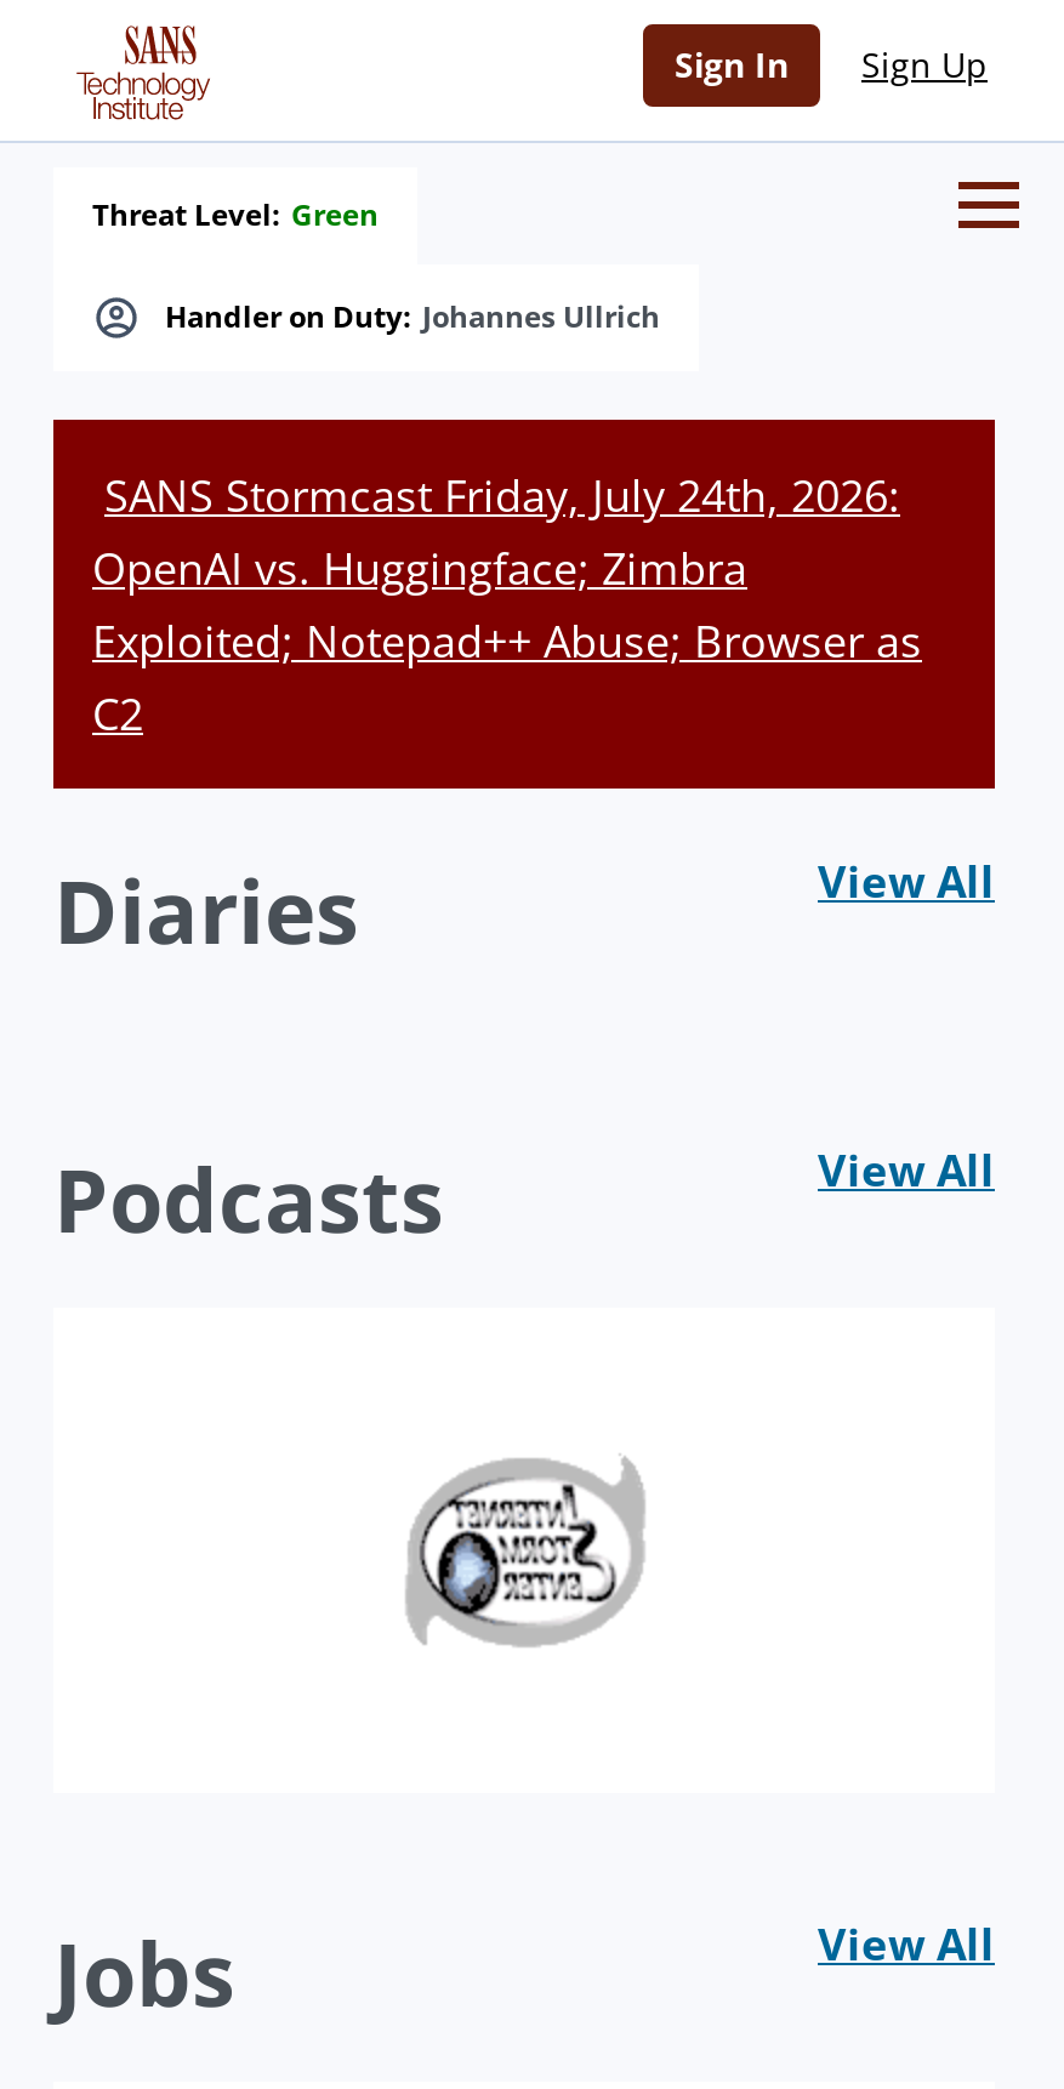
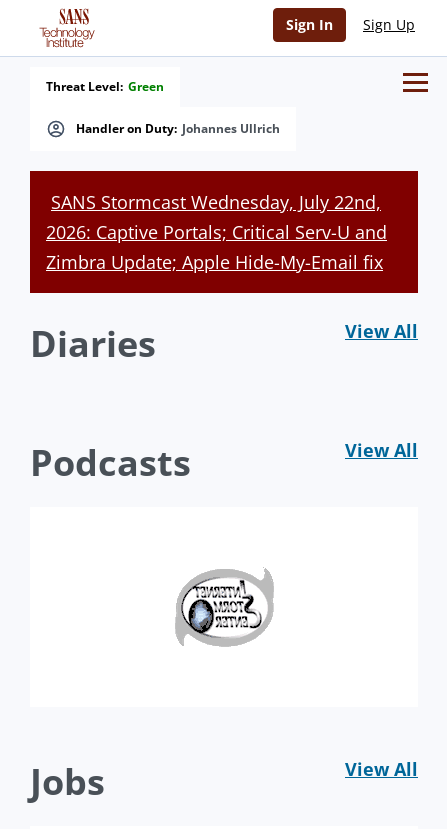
- SANS Stormcast Friday, July 24th, 2026:
- OpenAI vs. Huggingface; Zimbra
- Exploited; Notepad++ Abuse; Browser as
- C2
+ SANS Stormcast Wednesday, July 22nd,
+ 2026: Captive Portals; Critical Serv-U and
+ Zimbra Update; Apple Hide-My-Email fix
